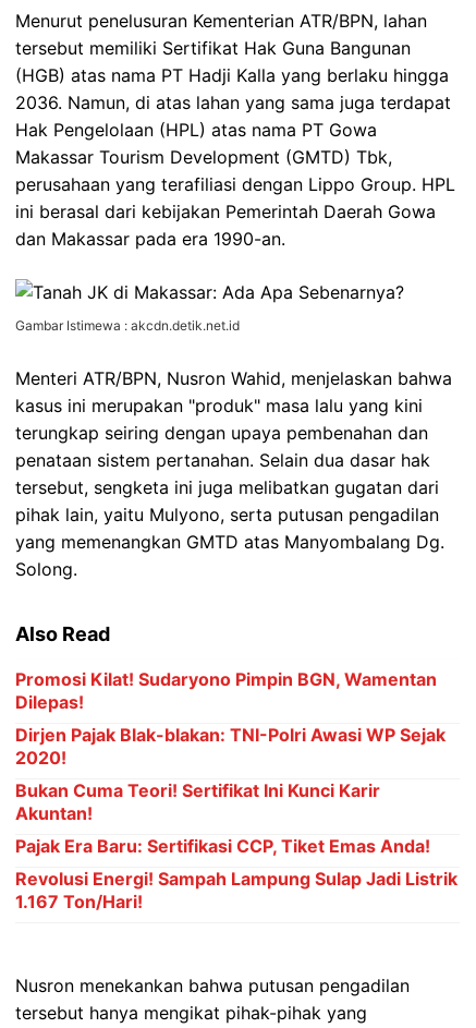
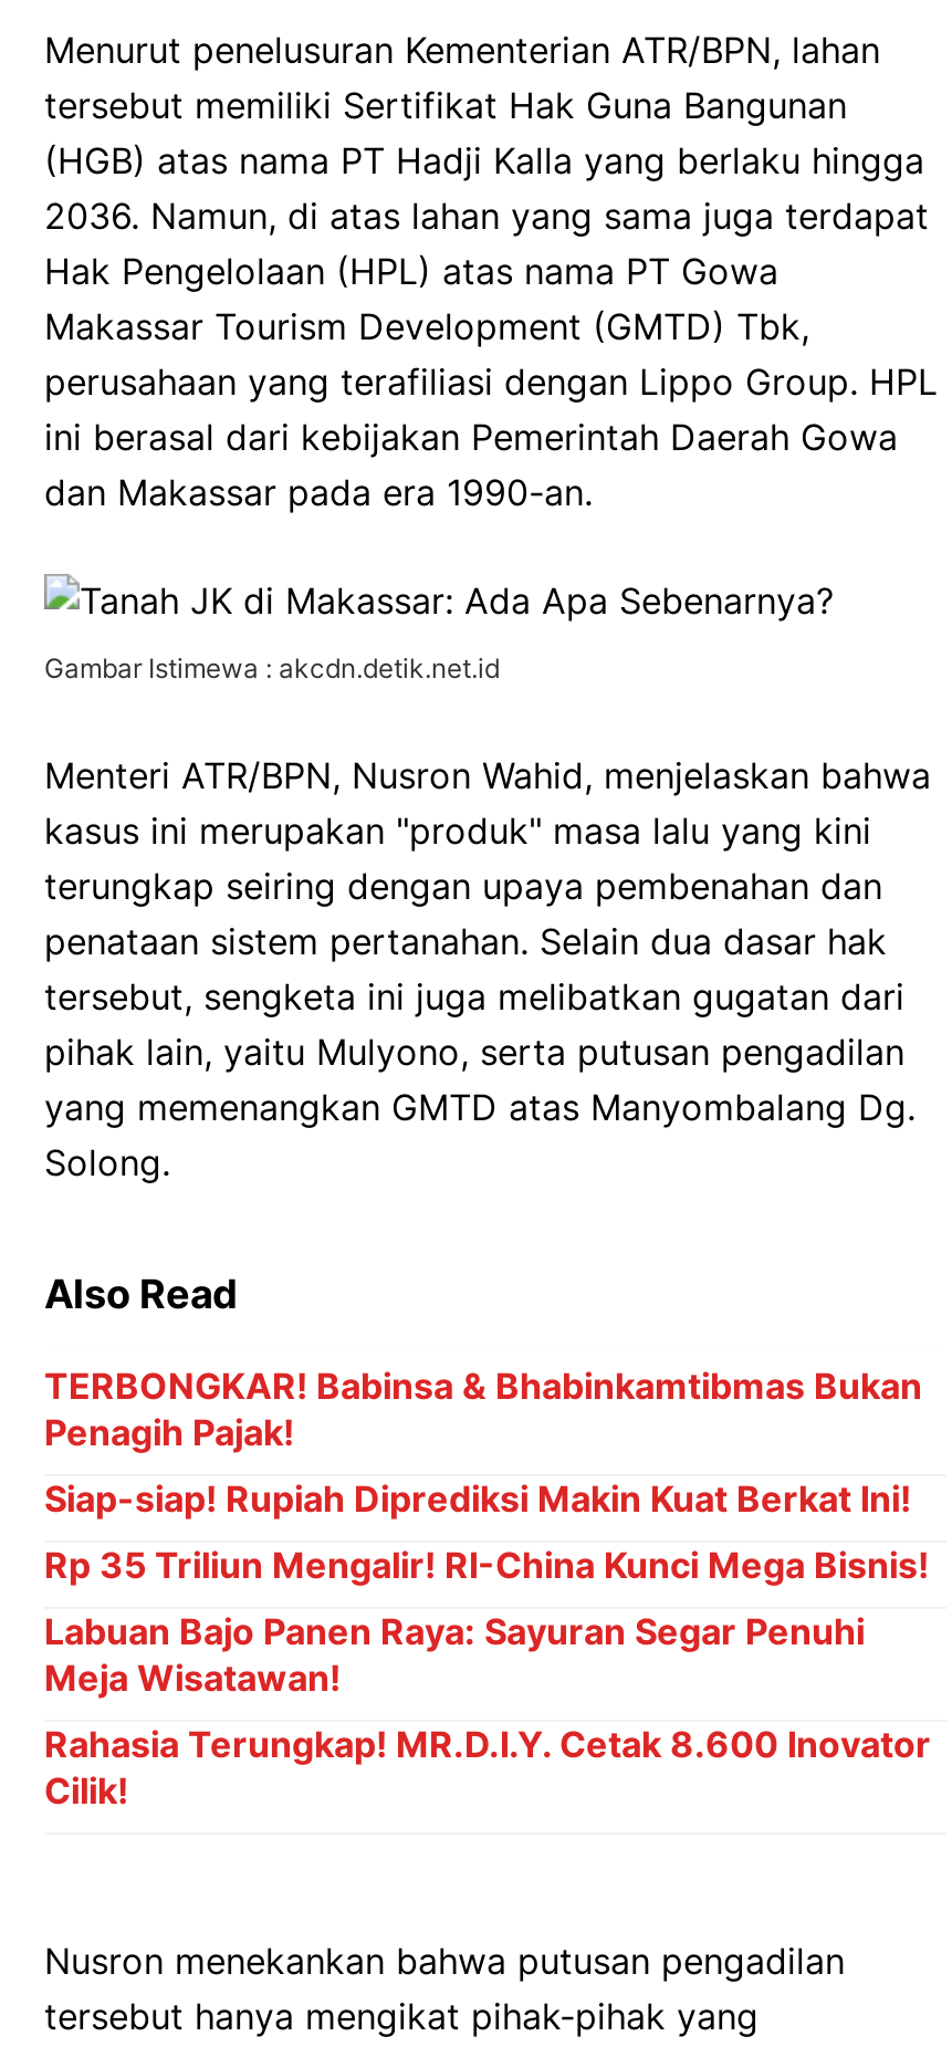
- Promosi Kilat! Sudaryono Pimpin BGN, Wamentan
- Dilepas!
+ TERBONGKAR! Babinsa & Bhabinkamtibmas Bukan
+ Penagih Pajak!

- Dirjen Pajak Blak-blakan: TNI-Polri Awasi WP Sejak
- 2020!
+ Siap-siap! Rupiah Diprediksi Makin Kuat Berkat Ini!

- Bukan Cuma Teori! Sertifikat Ini Kunci Karir
- Akuntan!
+ Rp 35 Triliun Mengalir! RI-China Kunci Mega Bisnis!

- Pajak Era Baru: Sertifikasi CCP, Tiket Emas Anda!
+ Labuan Bajo Panen Raya: Sayuran Segar Penuhi
+ Meja Wisatawan!

- Revolusi Energi! Sampah Lampung Sulap Jadi Listrik
- 1.167 Ton/Hari!
+ Rahasia Terungkap! MR.D.I.Y. Cetak 8.600 Inovator
+ Cilik!
